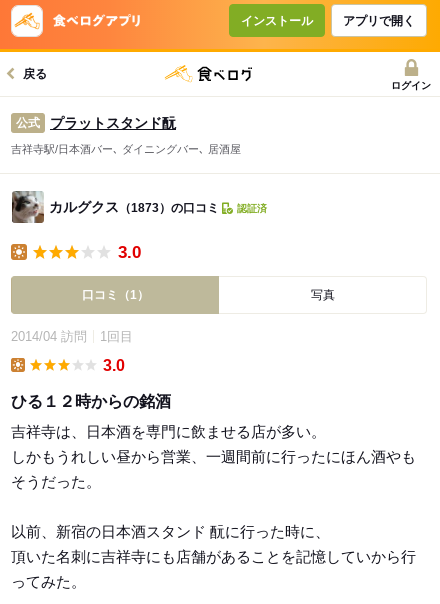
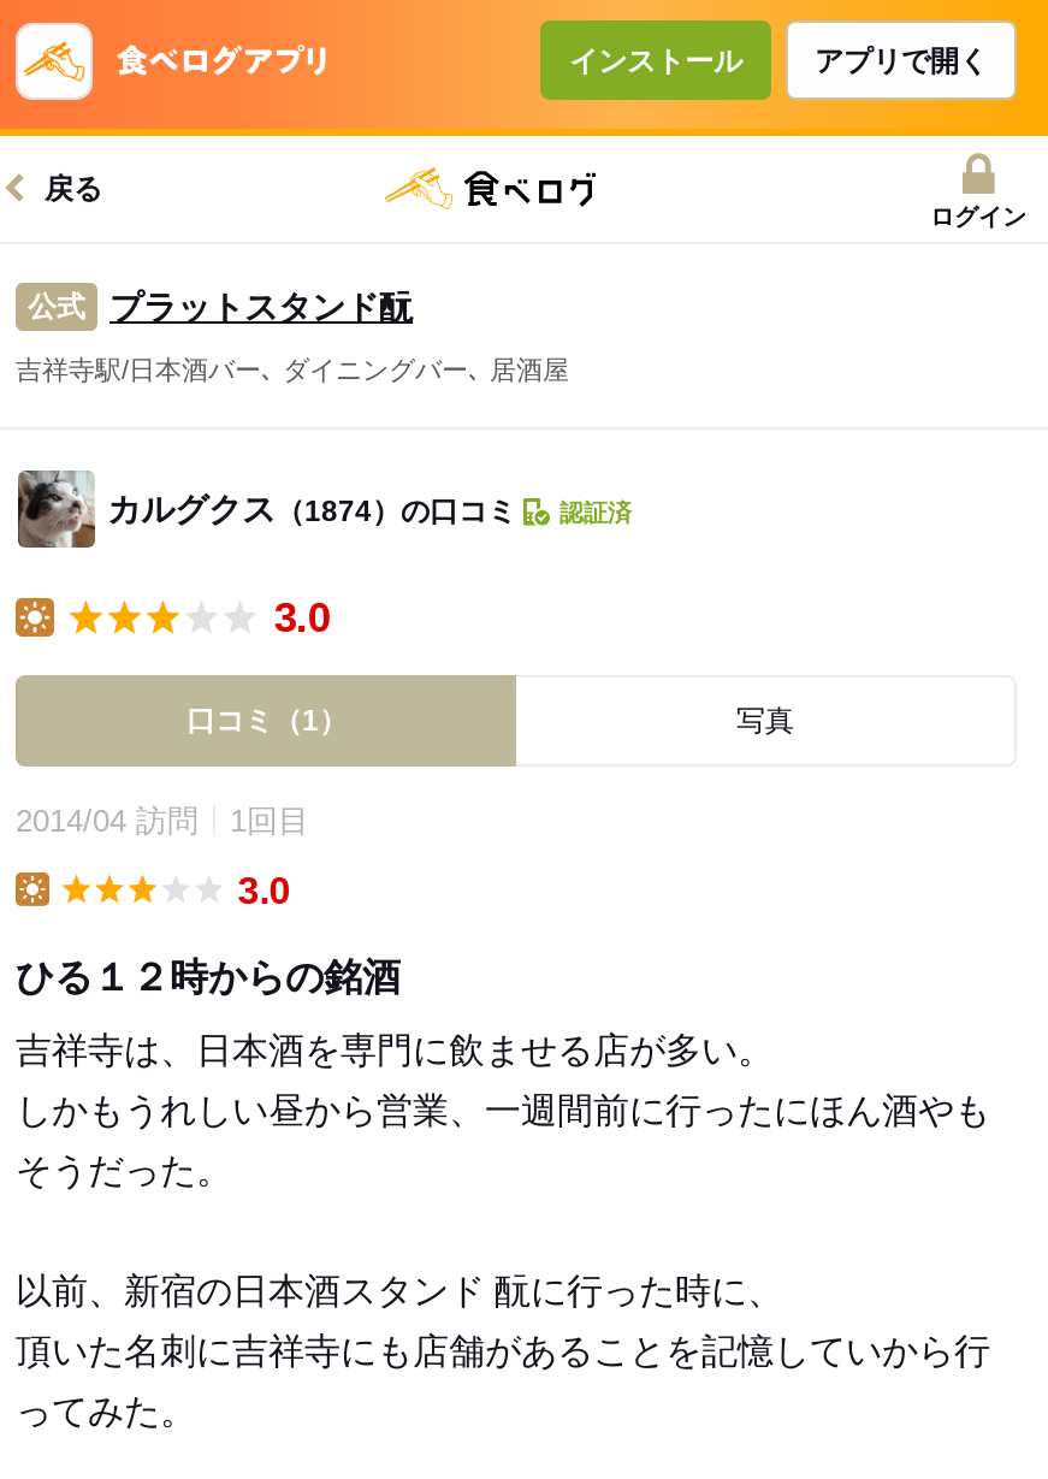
- カルグクス（1873）の口コミ
+ カルグクス（1874）の口コミ
